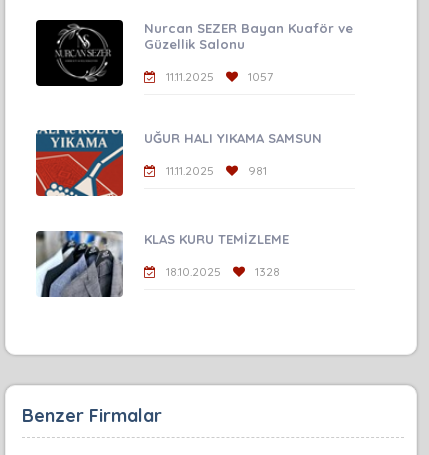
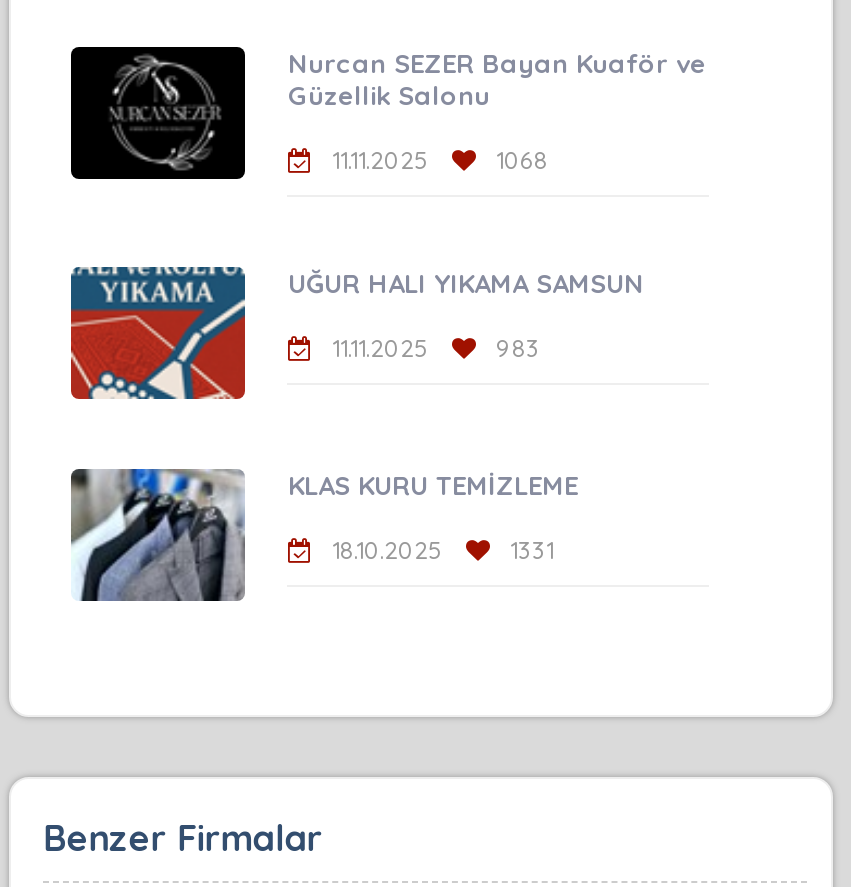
- 11.11.2025 1057
+ 11.11.2025 1068

- 11.11.2025 981
+ 11.11.2025 983

- 18.10.2025 1328
+ 18.10.2025 1331
